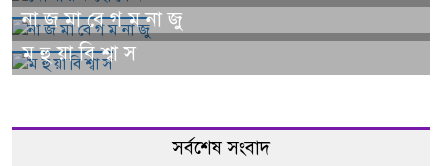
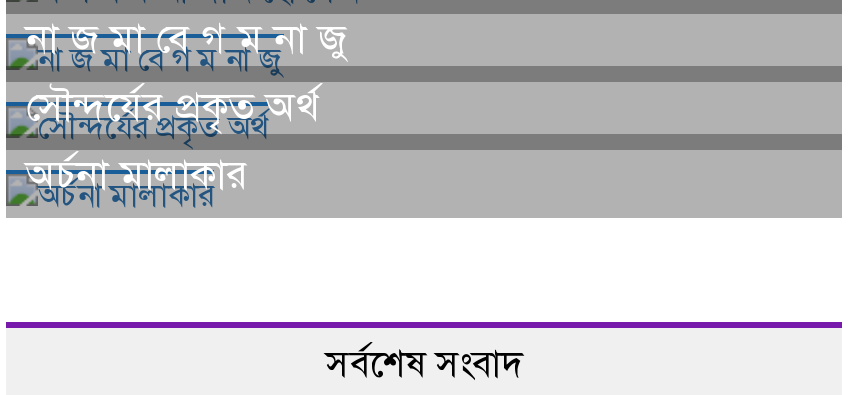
- ম হু য়া বি শ্বা স
+ সৌন্দর্যের প্রকৃত অর্থ
+ অর্চনা মালাকার
